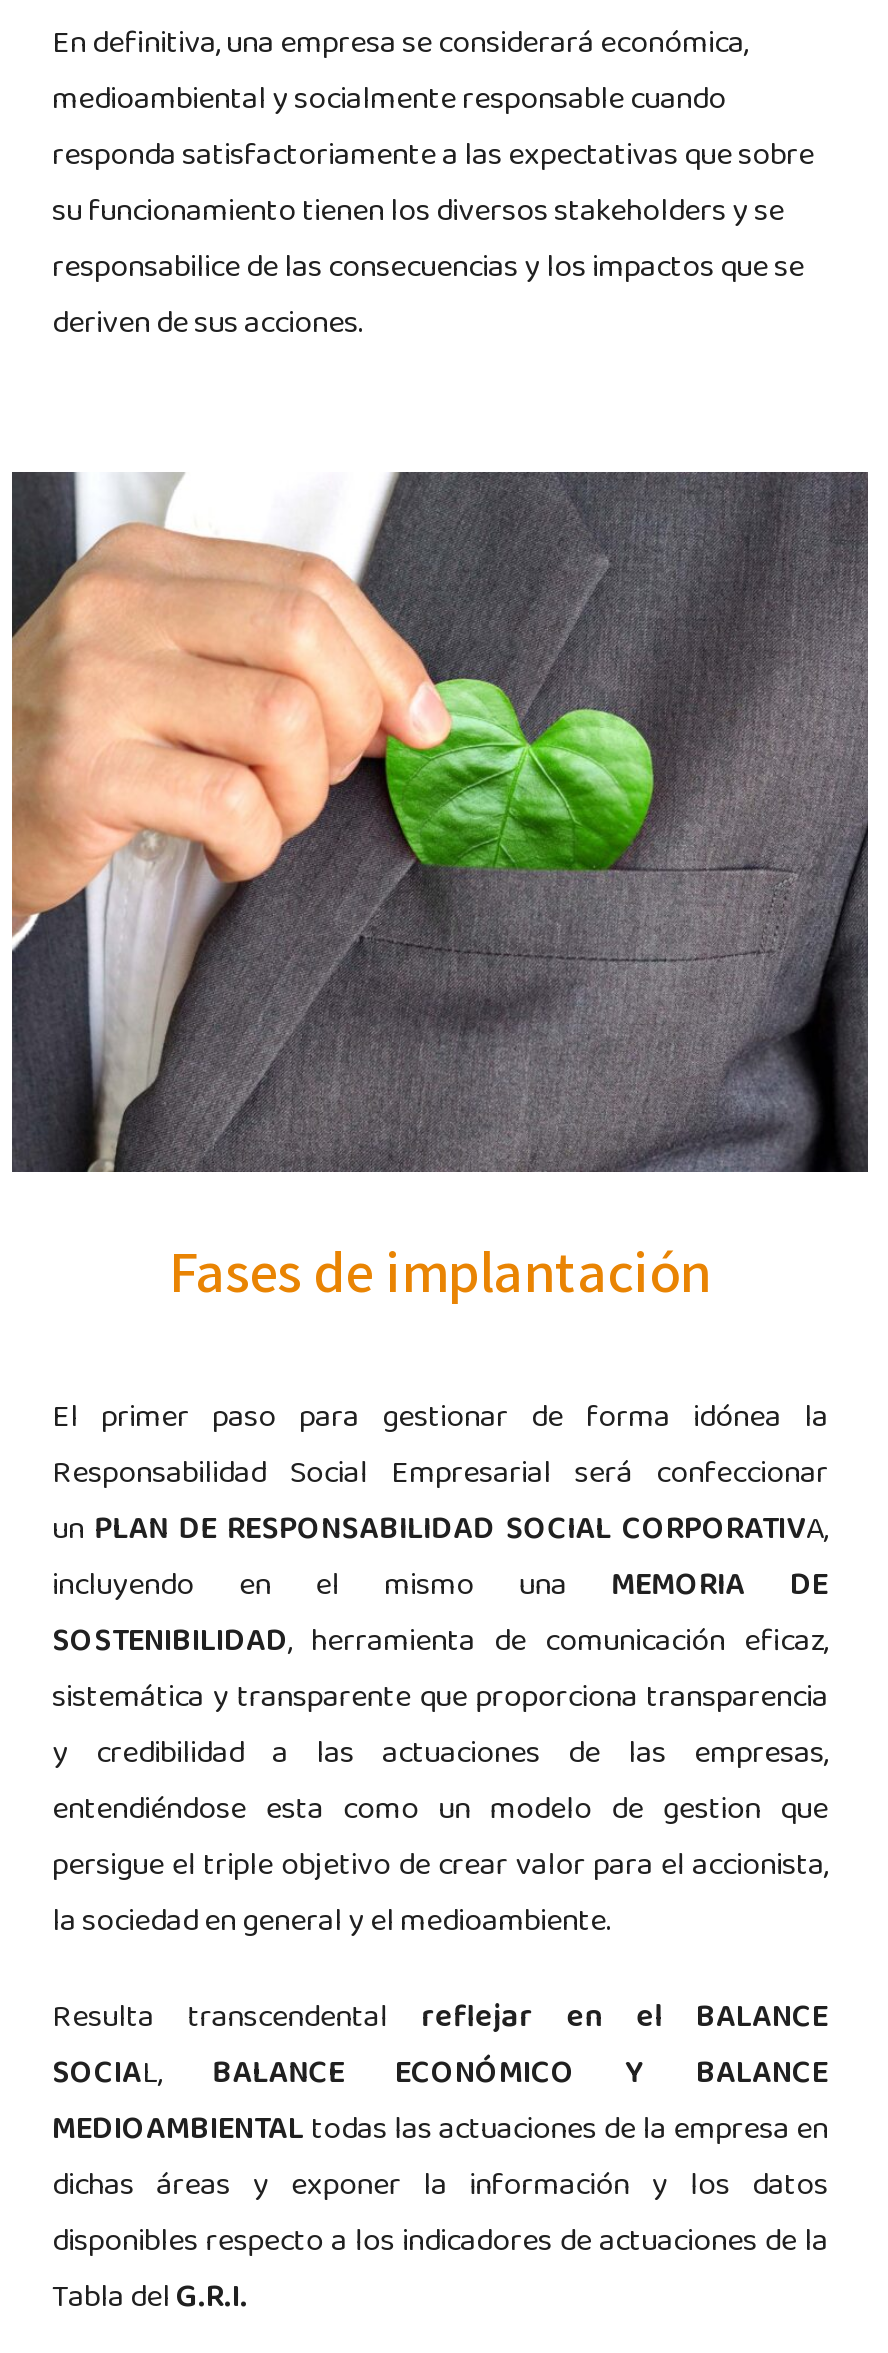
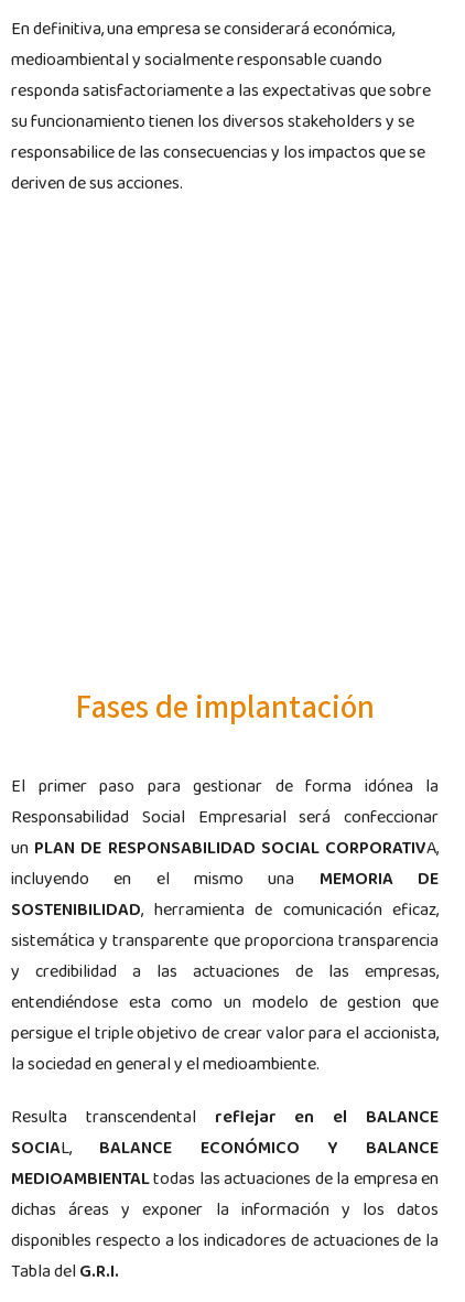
- [image]
